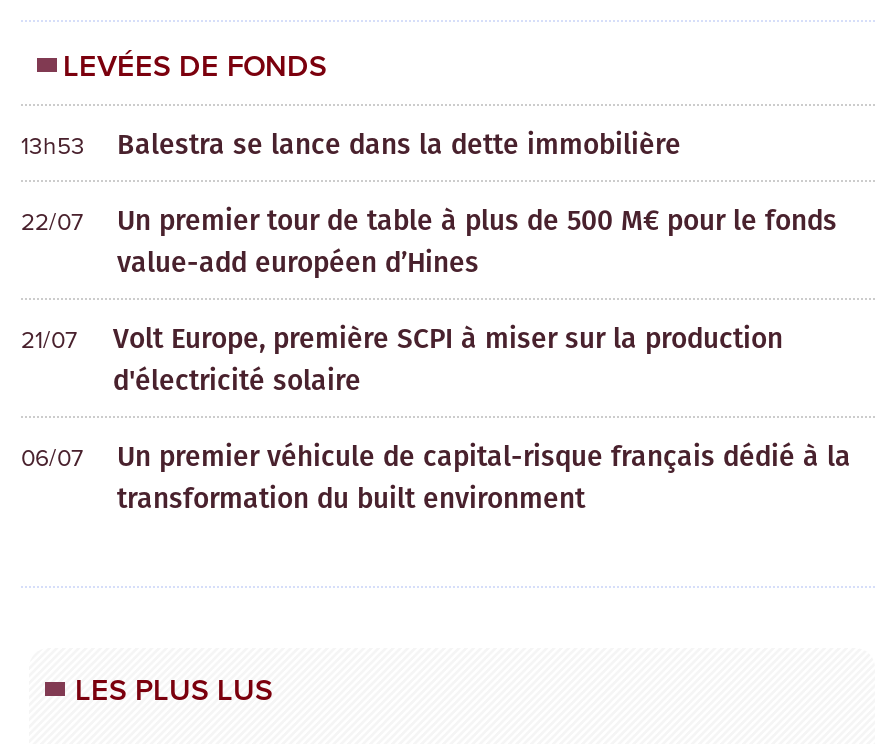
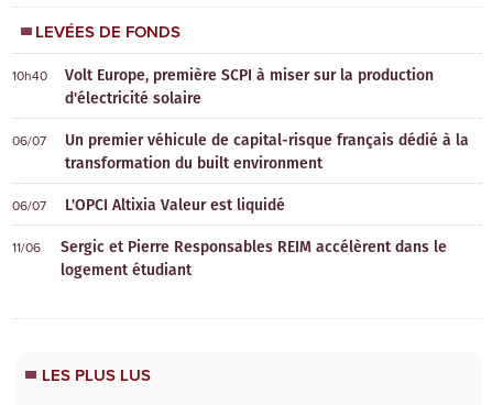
- 13h53
- Balestra se lance dans la dette immobilière
- 22/07
- Un premier tour de table à plus de 500 M€ pour le fonds
- value-add européen d’Hines
- 21/07
+ 10h40

moved up: Volt Europe, première SCPI à miser sur la production

moved up: d'électricité solaire | 06/07 | Un premier véhicule de capital-risque français dédié à la | transformation du built environment

+ 06/07
+ L'OPCI Altixia Valeur est liquidé
+ 11/06
+ Sergic et Pierre Responsables REIM accélèrent dans le
+ logement étudiant
